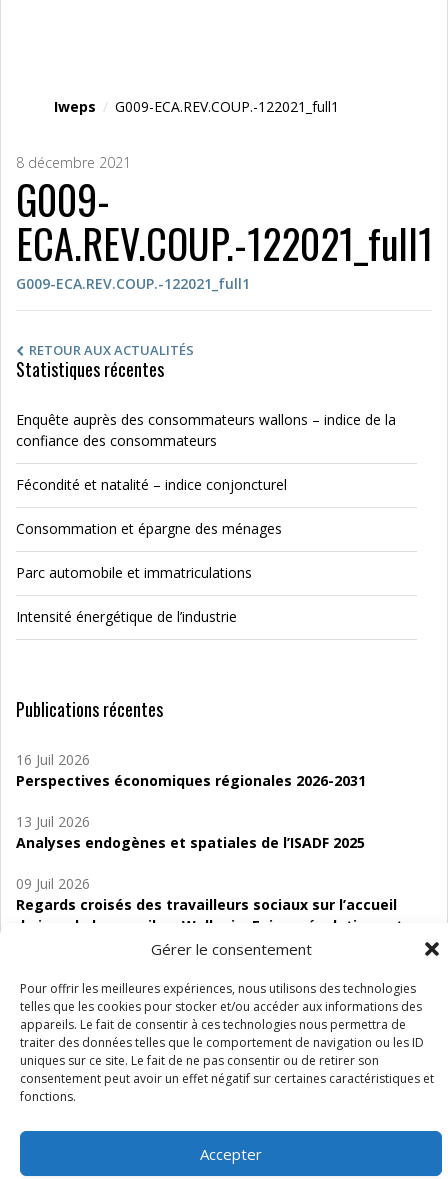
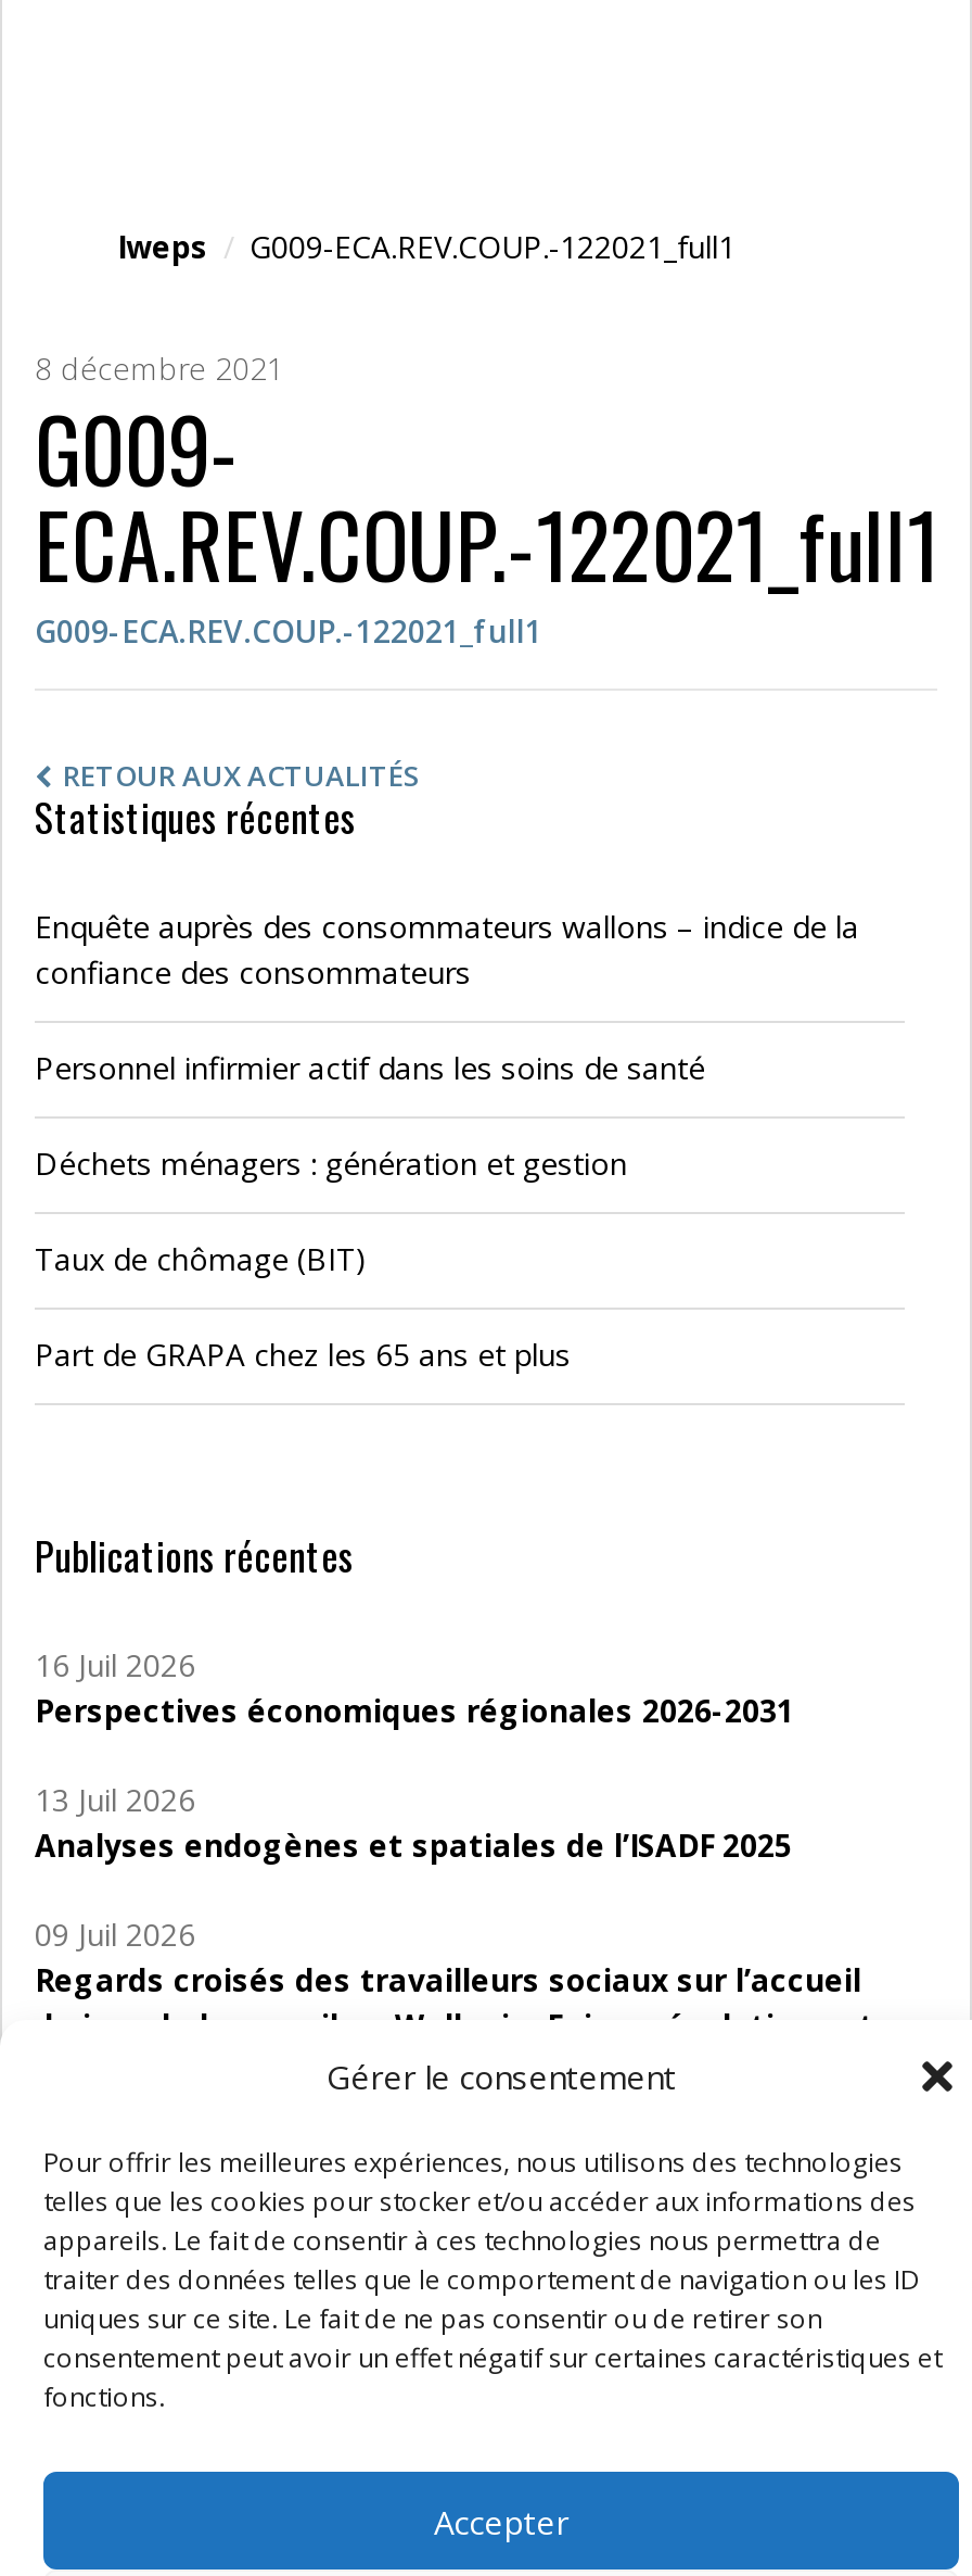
- Fécondité et natalité – indice conjoncturel
+ Personnel infirmier actif dans les soins de santé

- Consommation et épargne des ménages
+ Déchets ménagers : génération et gestion

- Parc automobile et immatriculations
+ Taux de chômage (BIT)

- Intensité énergétique de l’industrie
+ Part de GRAPA chez les 65 ans et plus
